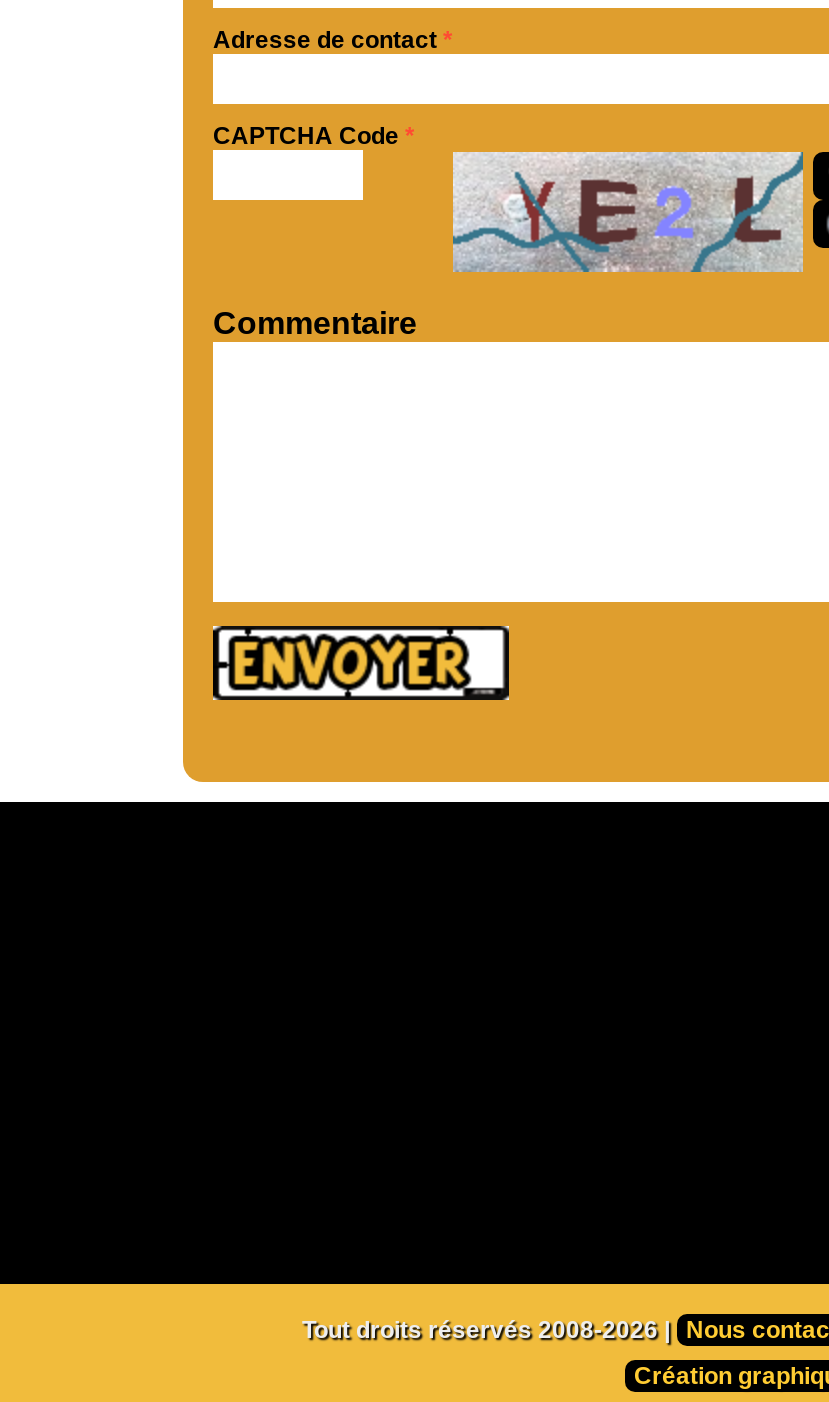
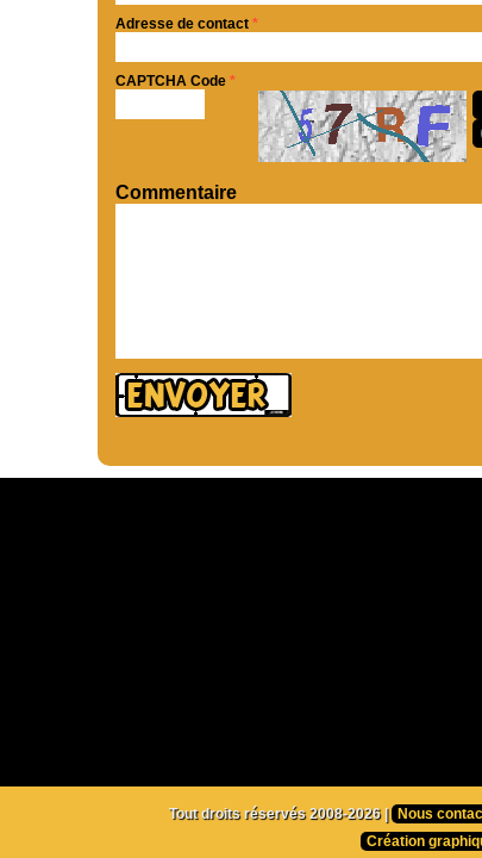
- [image]
+ [image]
